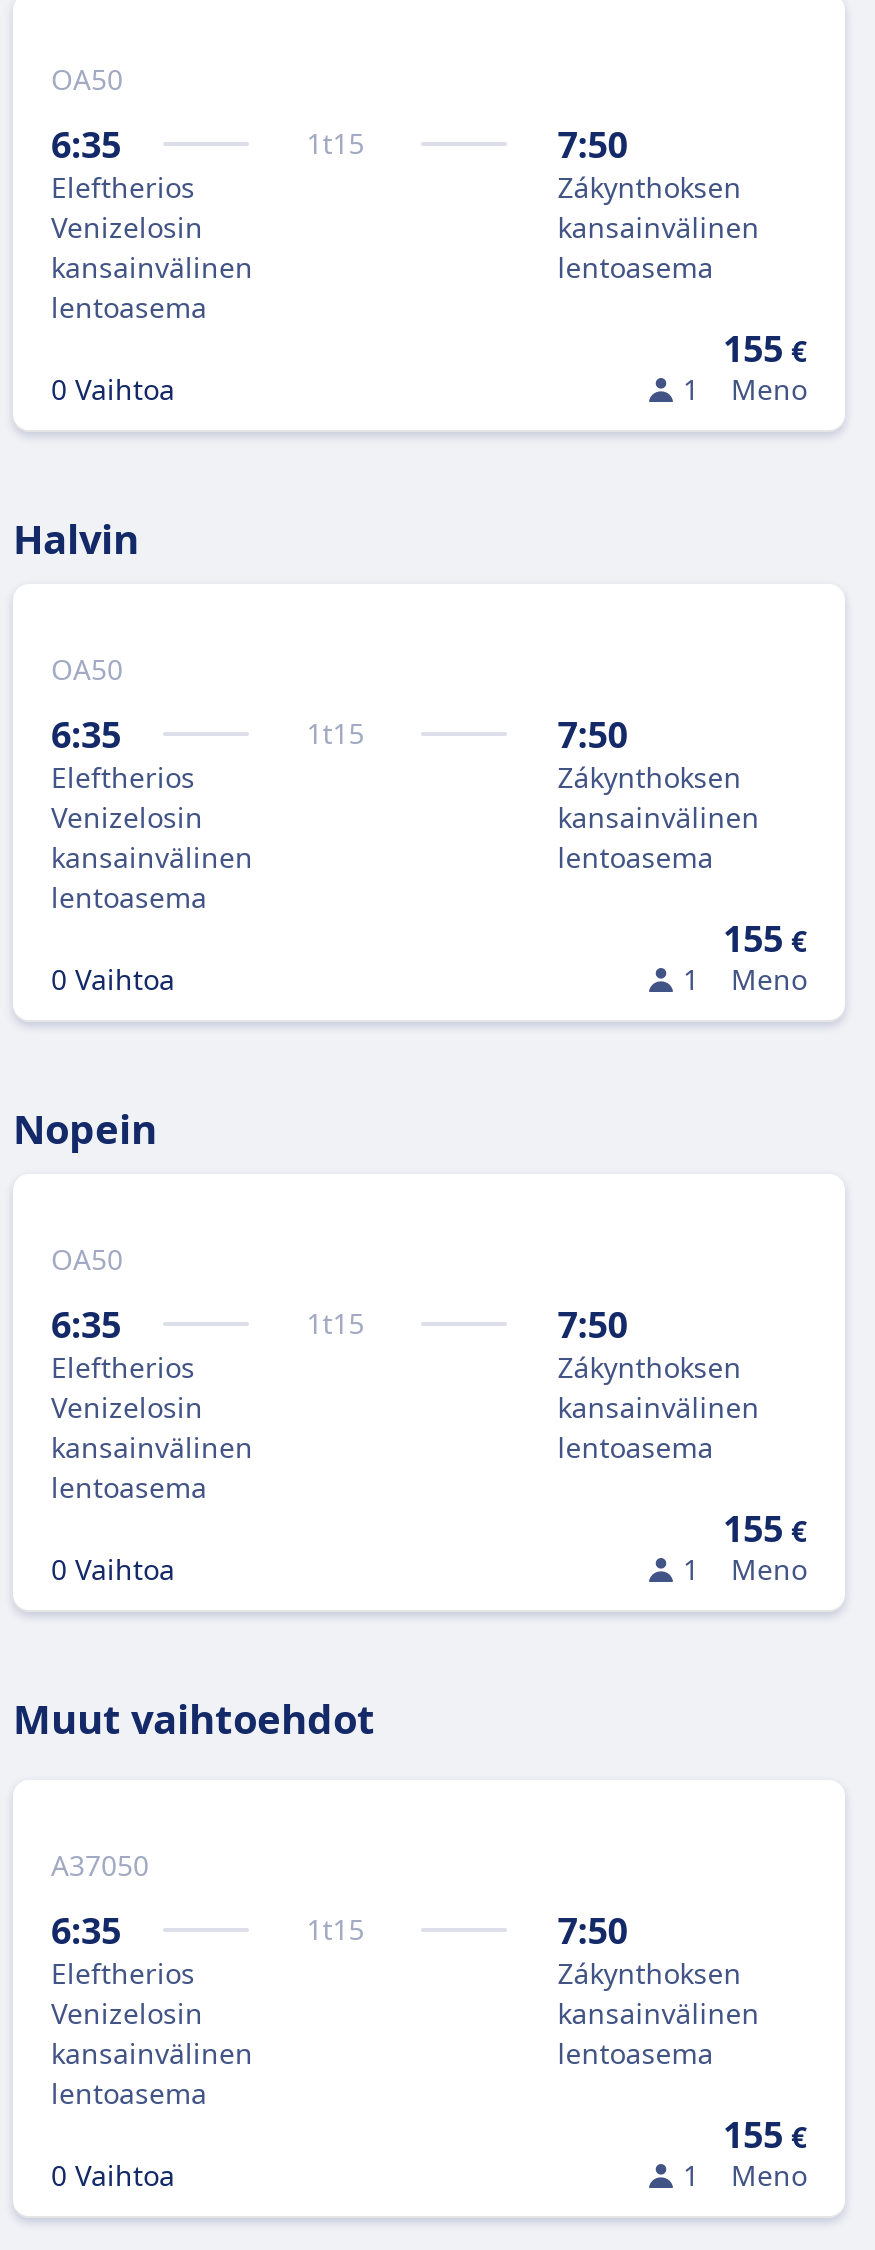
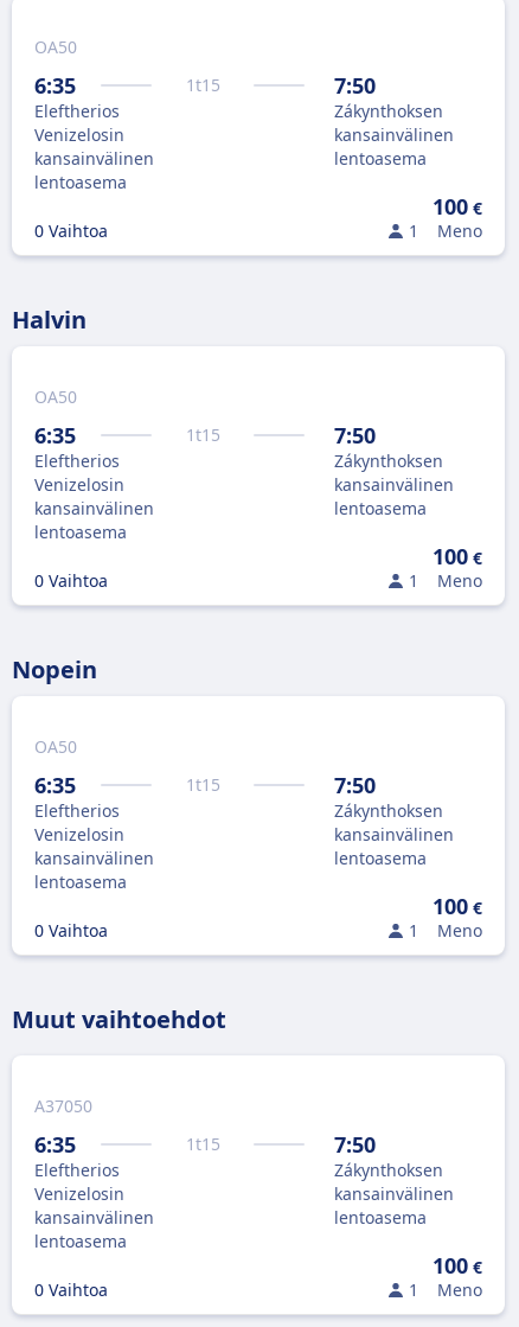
- 155 €
+ 100 €

- 155 €
+ 100 €

- 155 €
+ 100 €

- 155 €
+ 100 €
